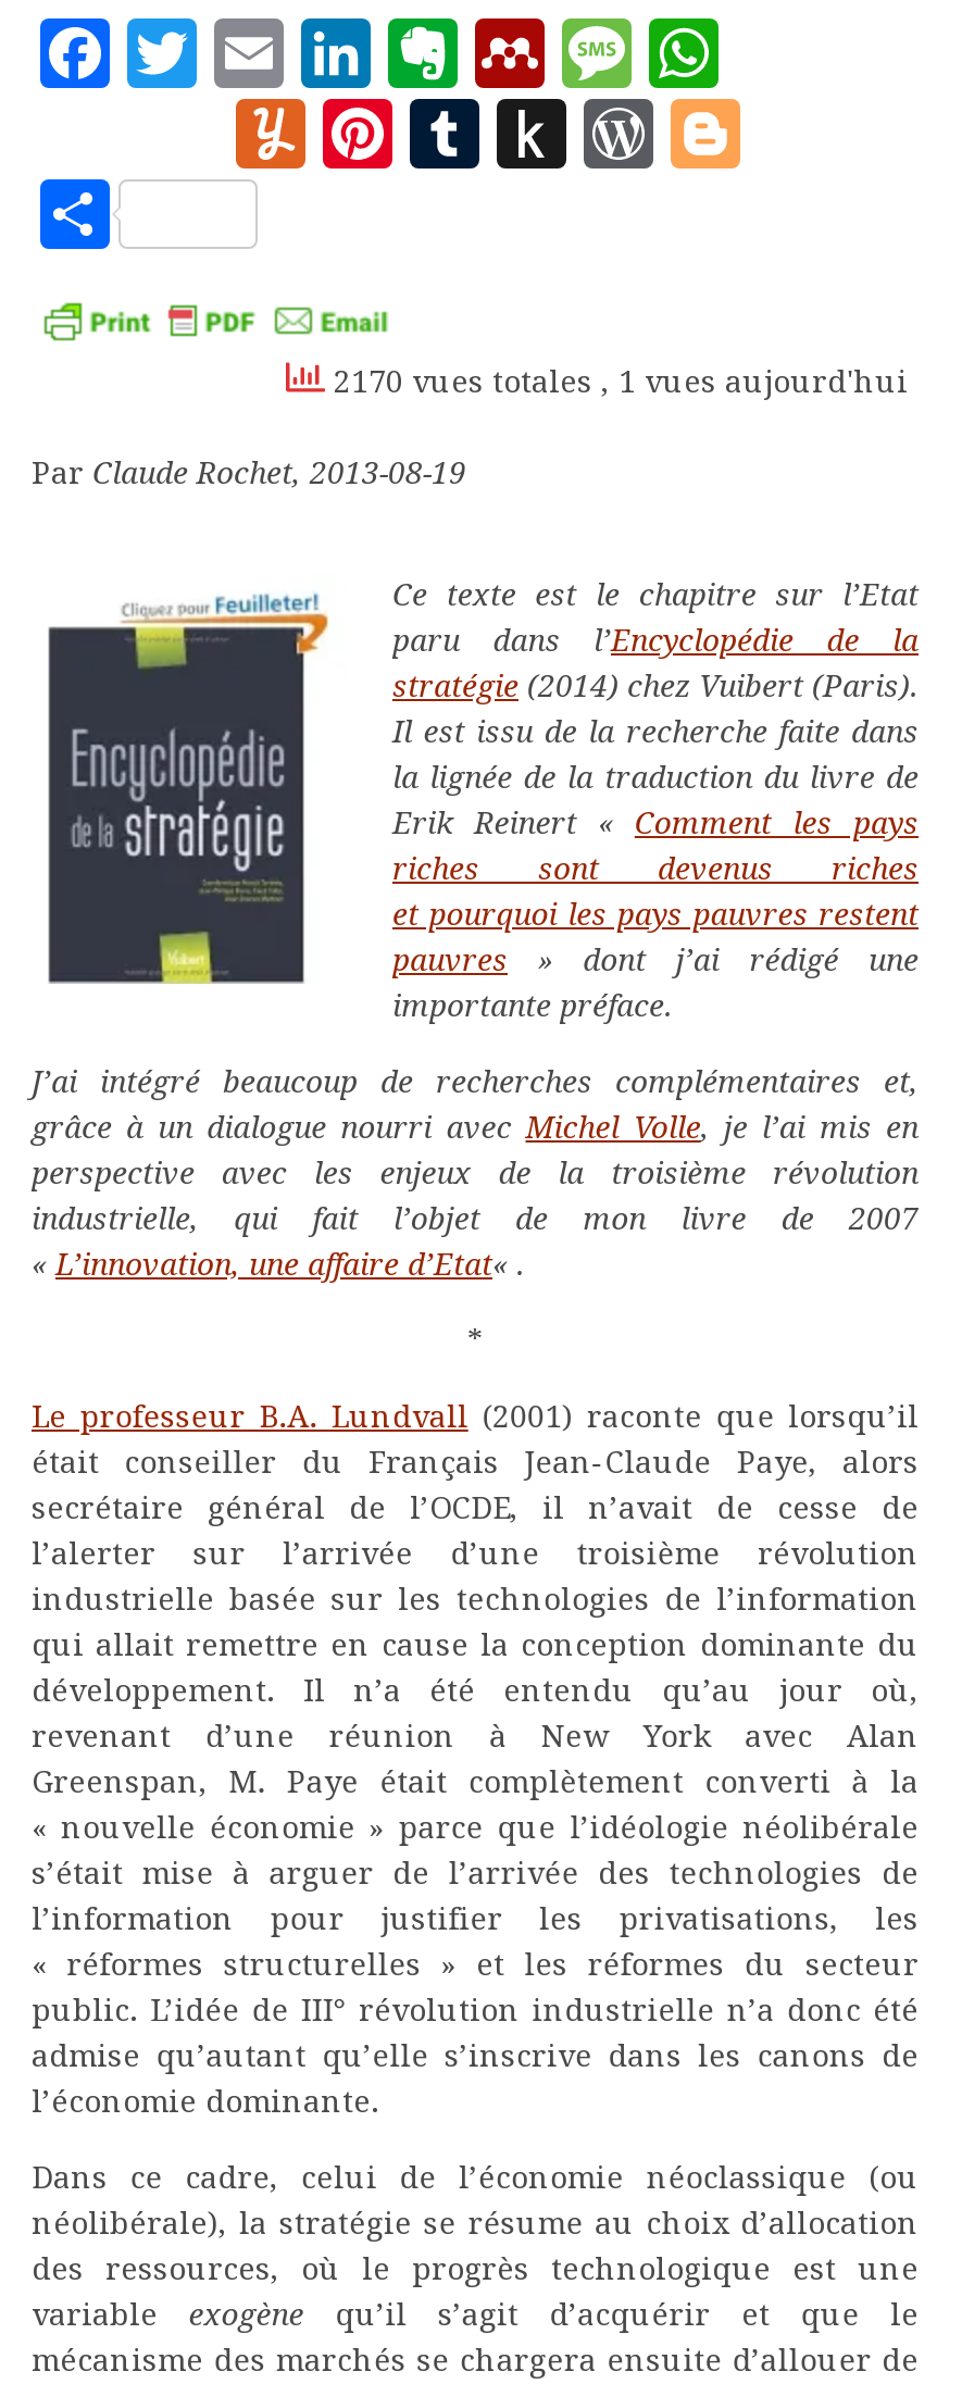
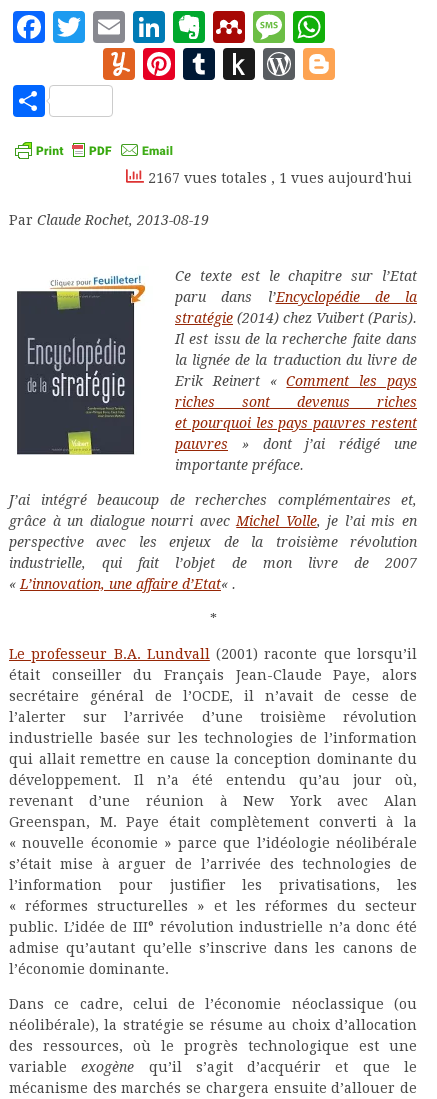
- 2170 vues totales, 1 vues aujourd'hui
+ 2167 vues totales, 1 vues aujourd'hui
